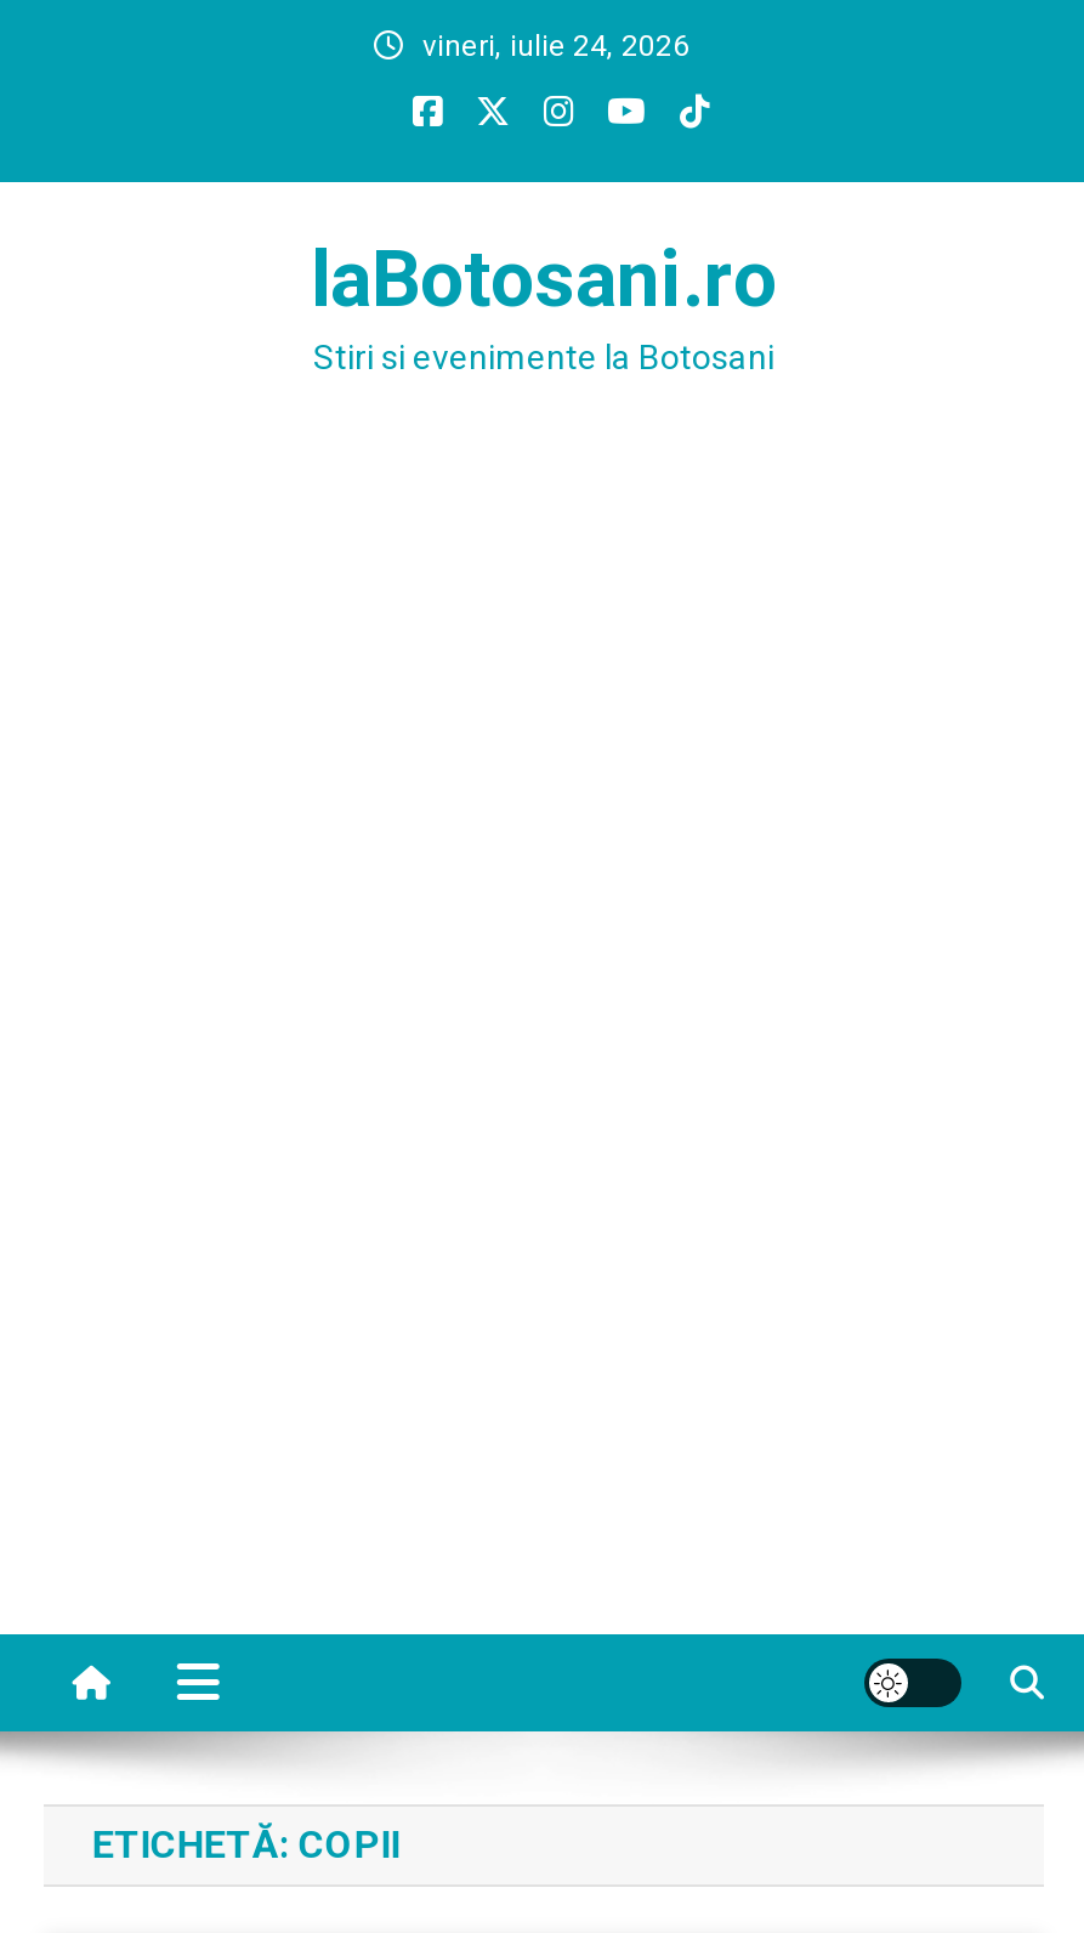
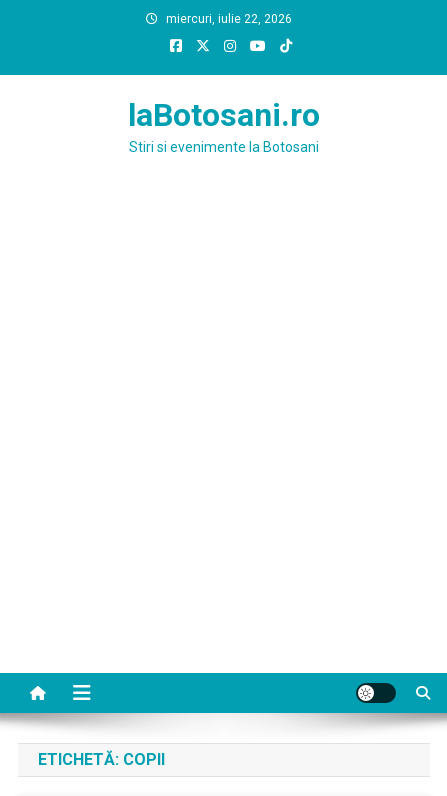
- vineri, iulie 24, 2026
+ miercuri, iulie 22, 2026
